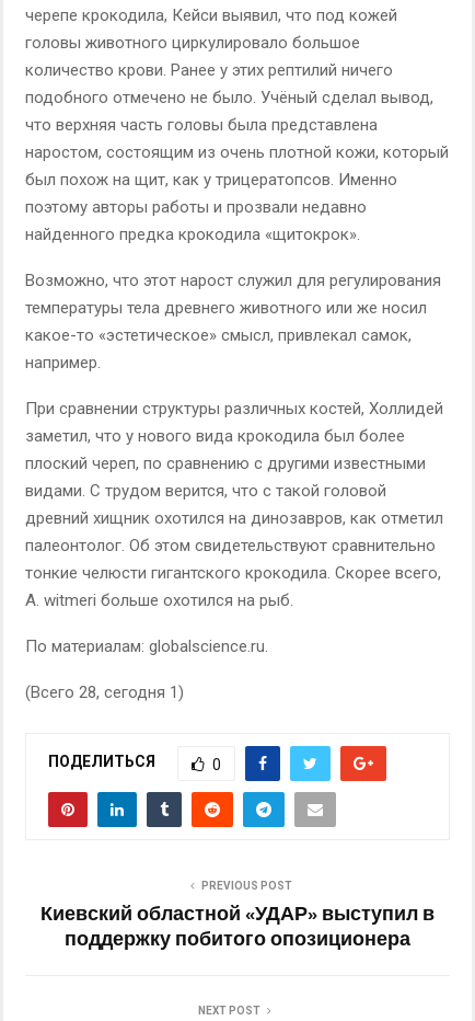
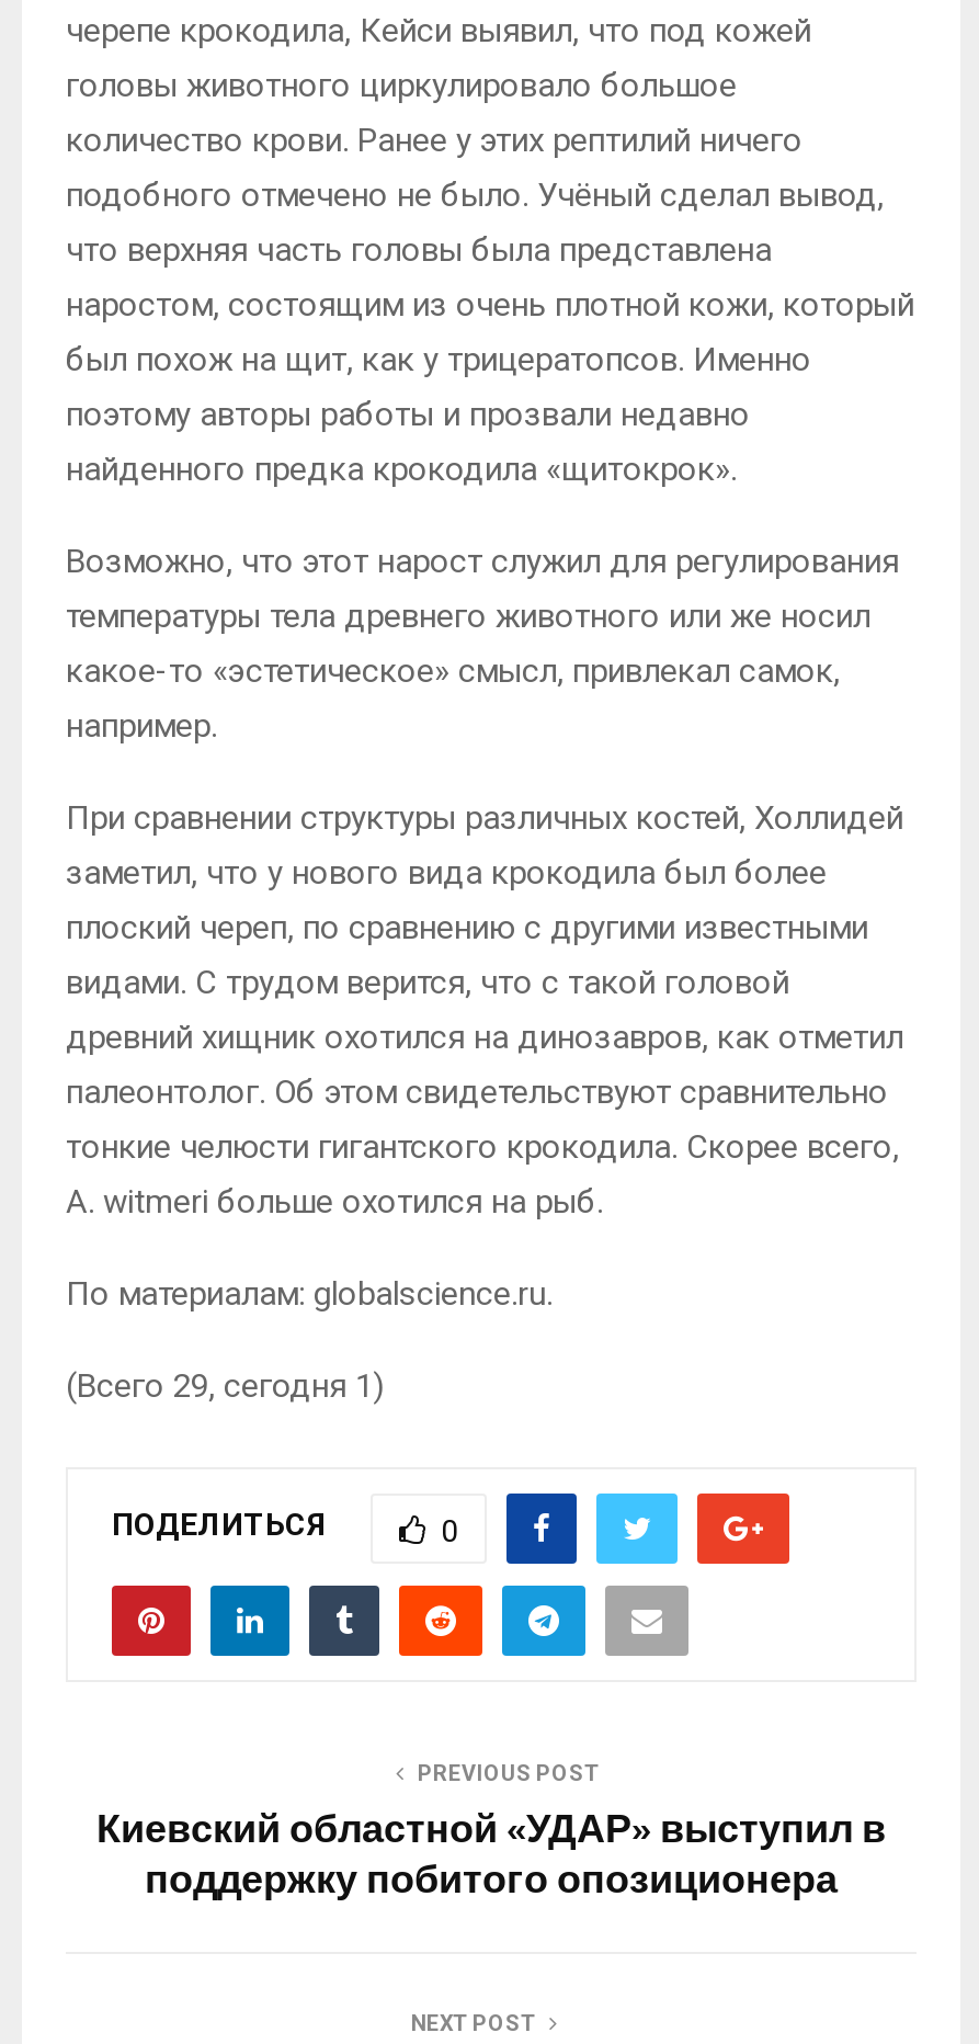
- (Всего 28, сегодня 1)
+ (Всего 29, сегодня 1)
